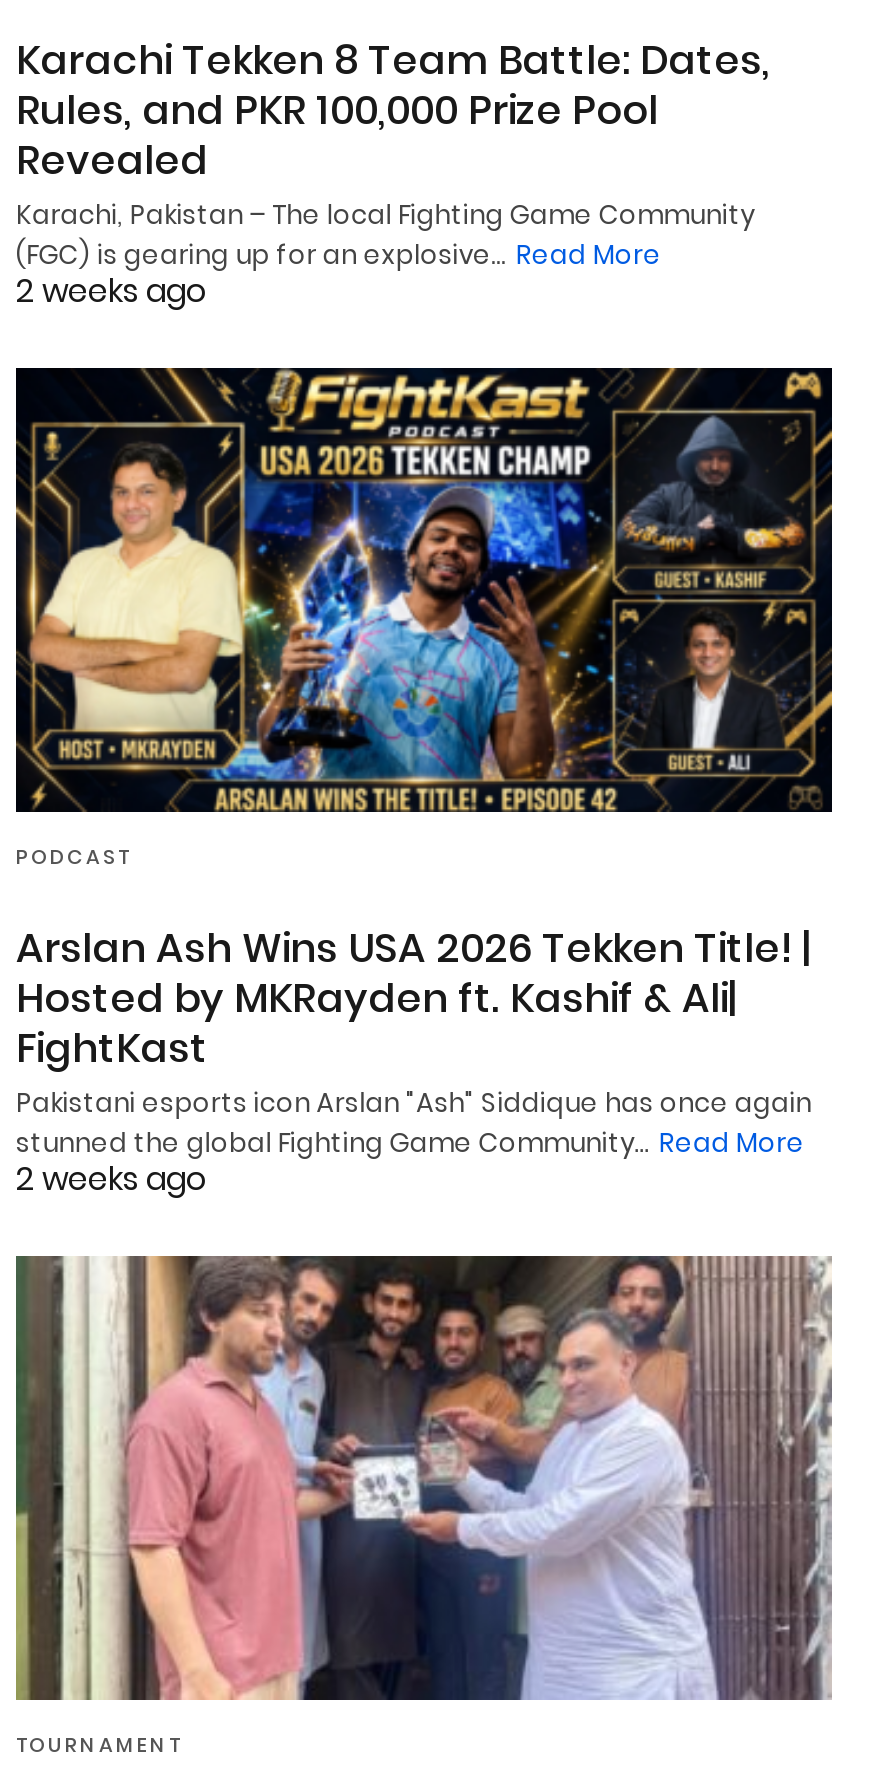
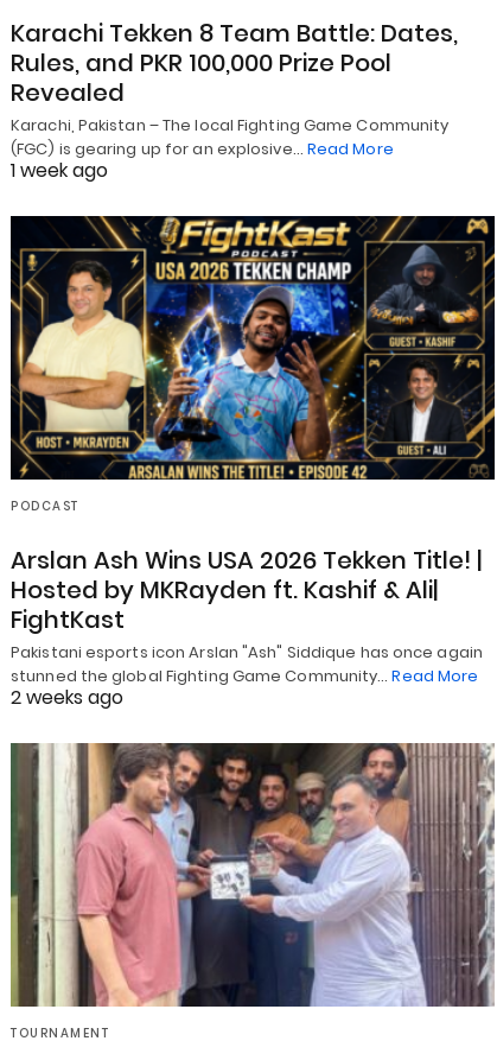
- 2 weeks ago
+ 1 week ago
